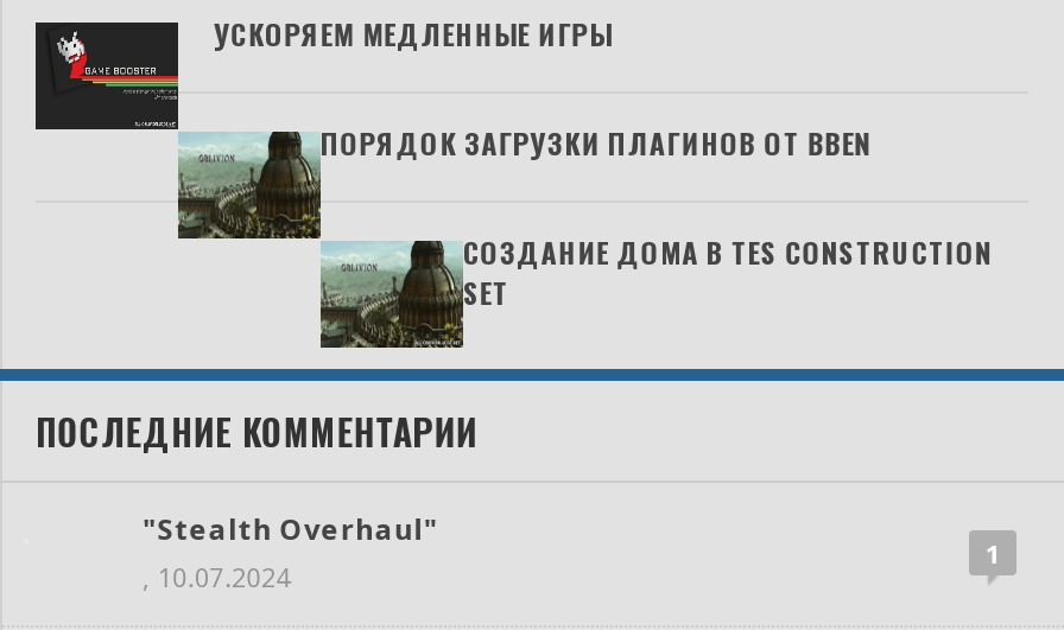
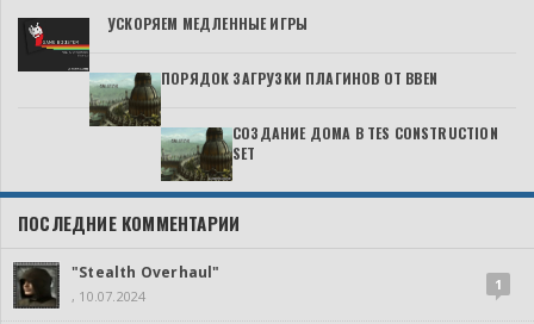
+ [image]
